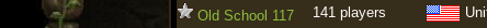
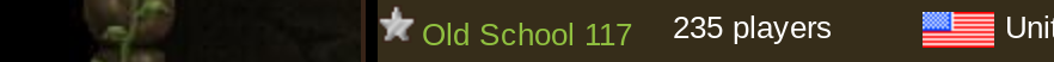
- Old School 117 141 players
+ Old School 117 235 players
